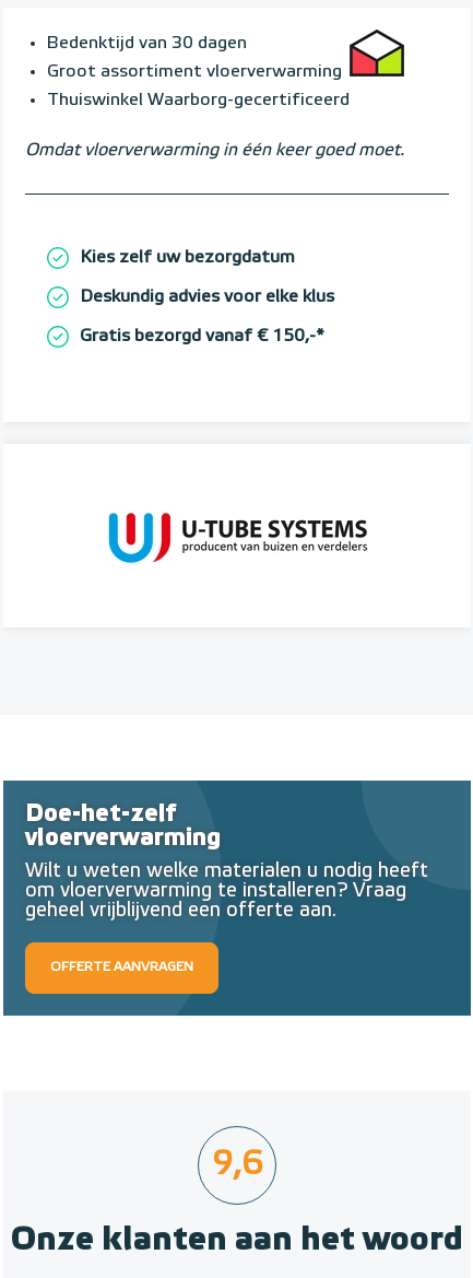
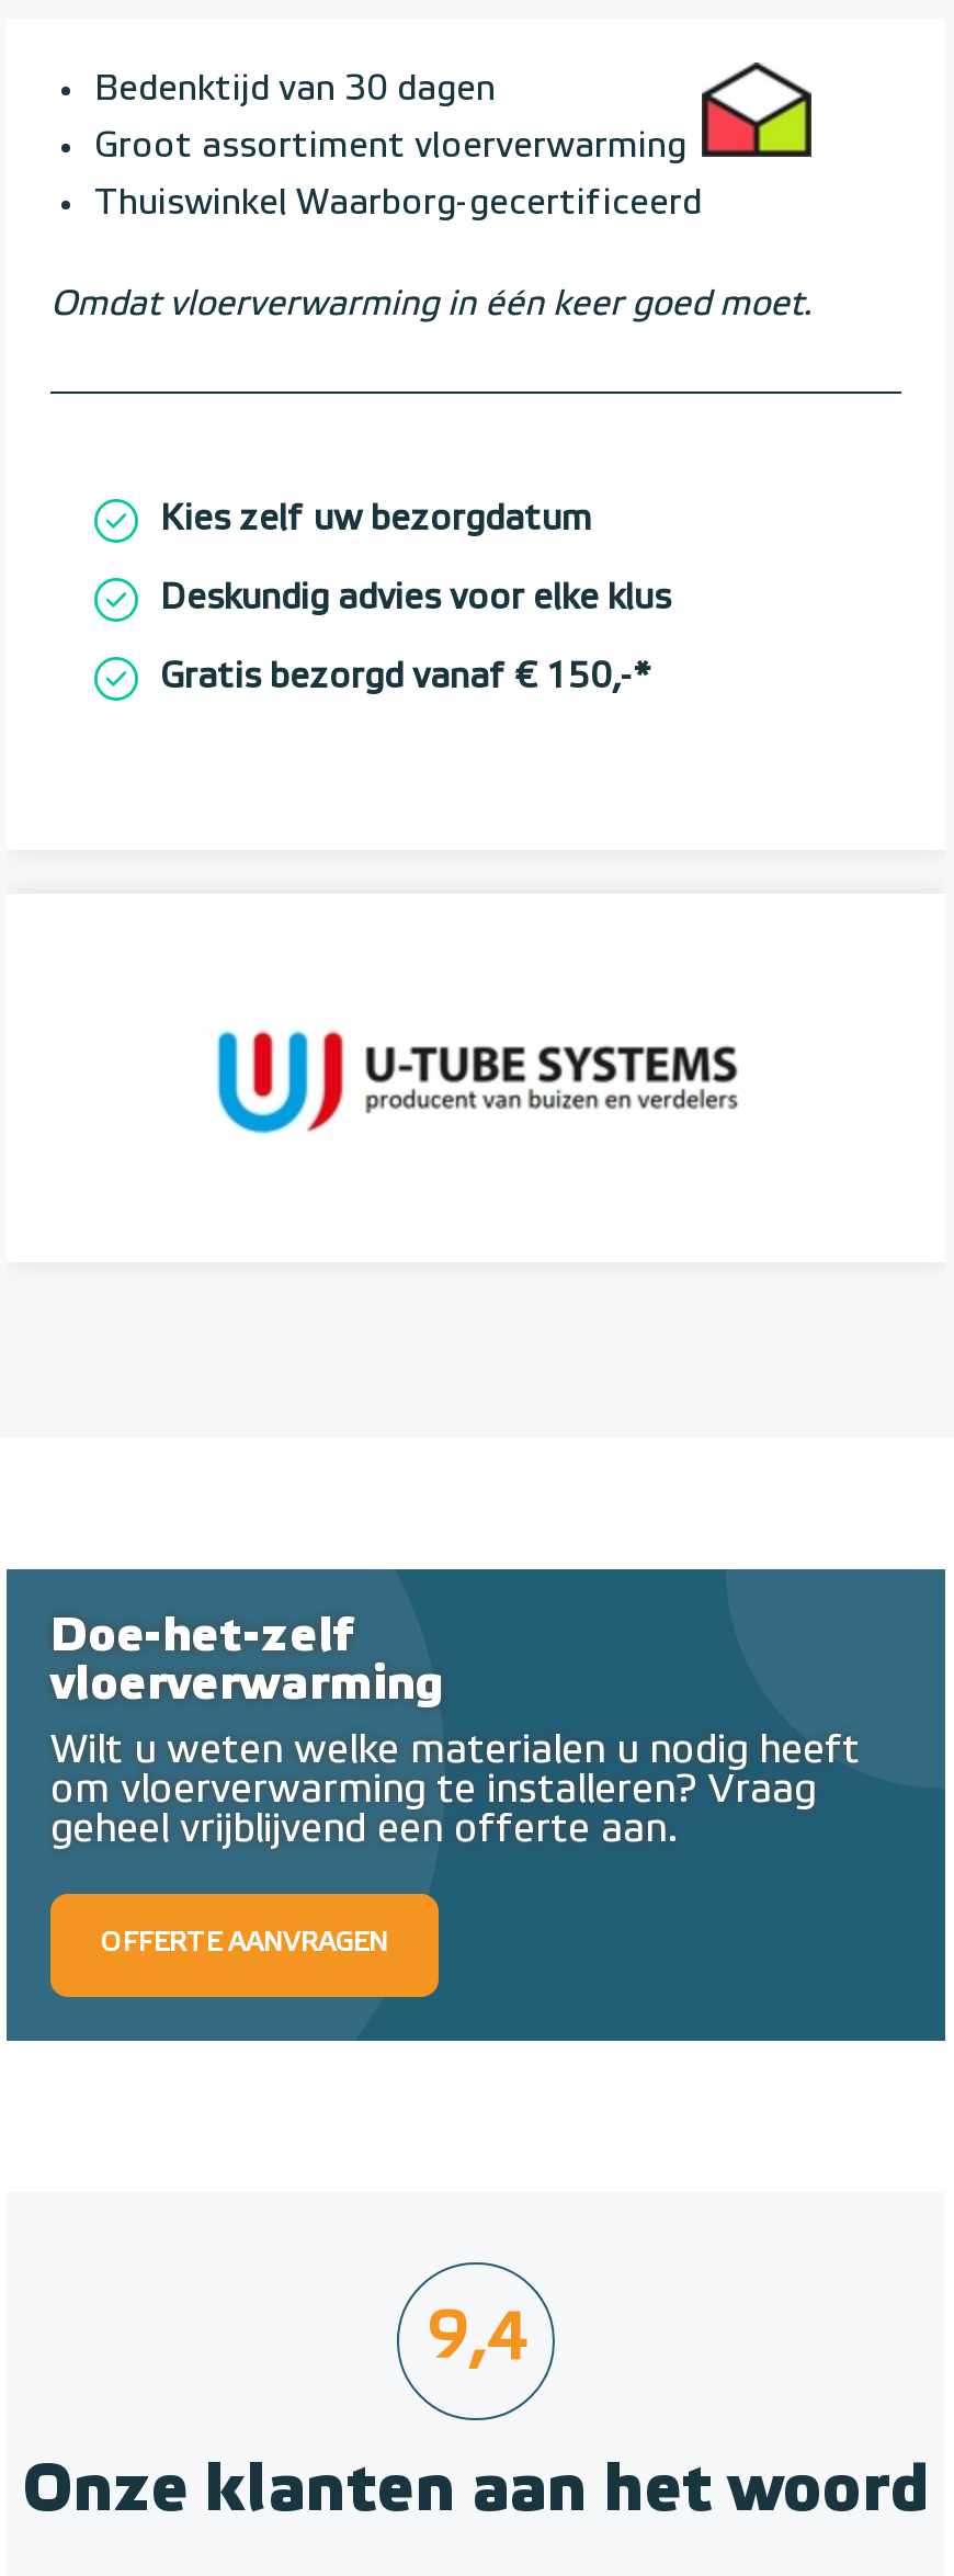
- 9,6
+ 9,4
